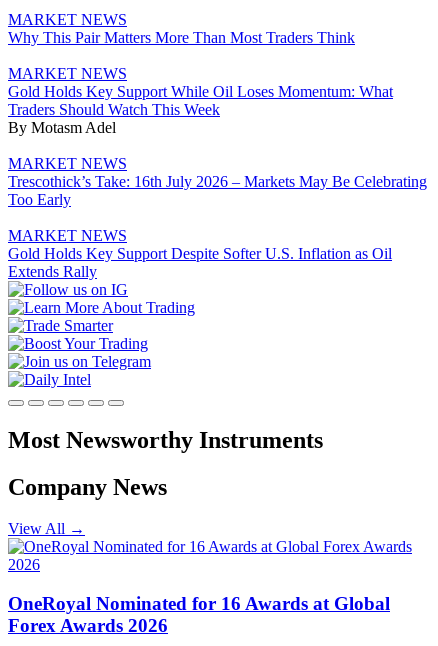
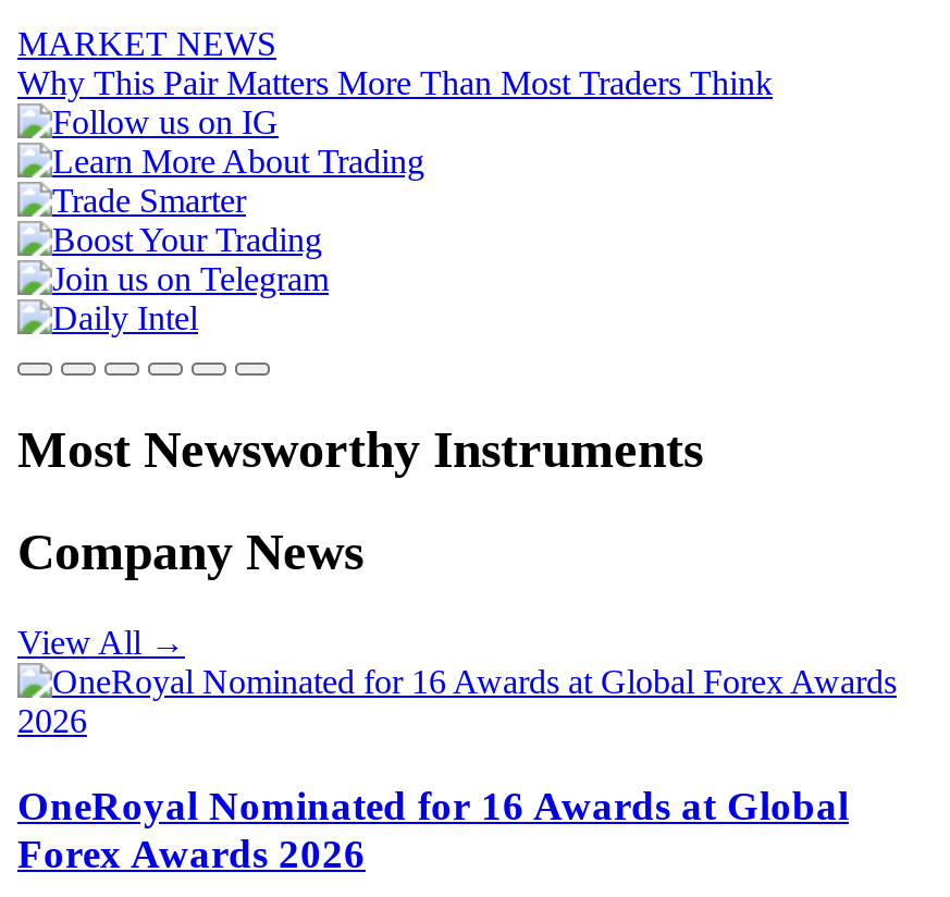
- MARKET NEWS
- Gold Holds Key Support While Oil Loses Momentum: What
- Traders Should Watch This Week
- By Motasm Adel
- MARKET NEWS
- Trescothick’s Take: 16th July 2026 – Markets May Be Celebrating
- Too Early
- MARKET NEWS
- Gold Holds Key Support Despite Softer U.S. Inflation as Oil
- Extends Rally
